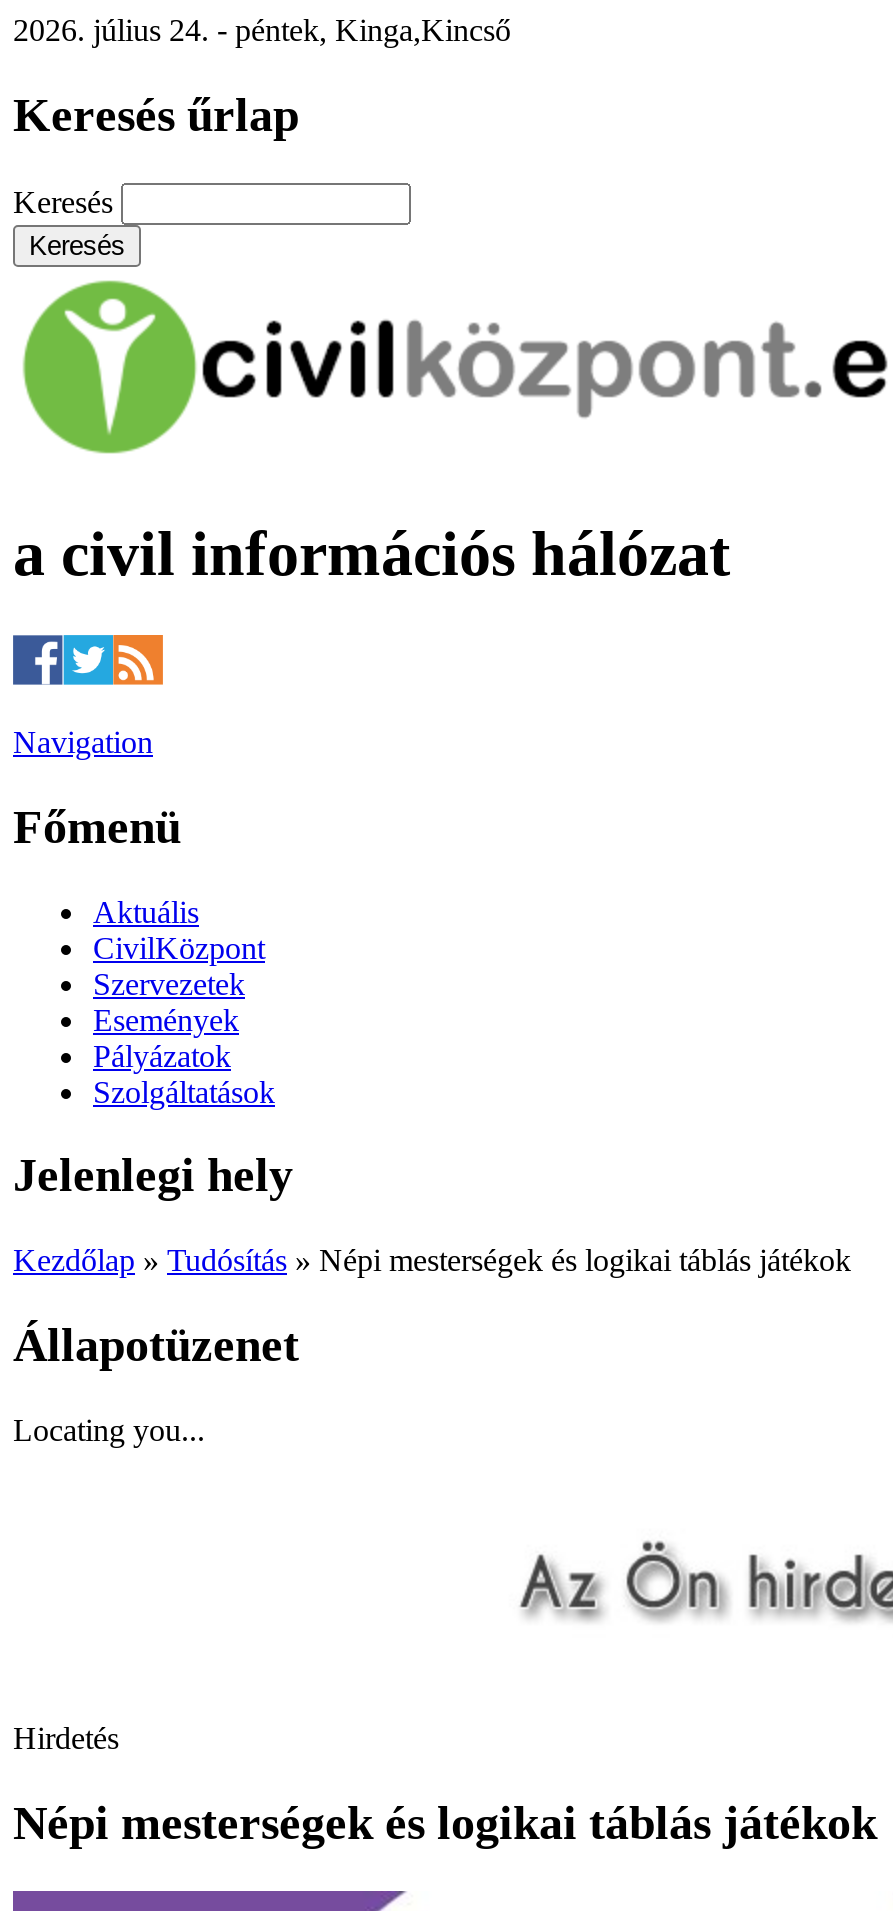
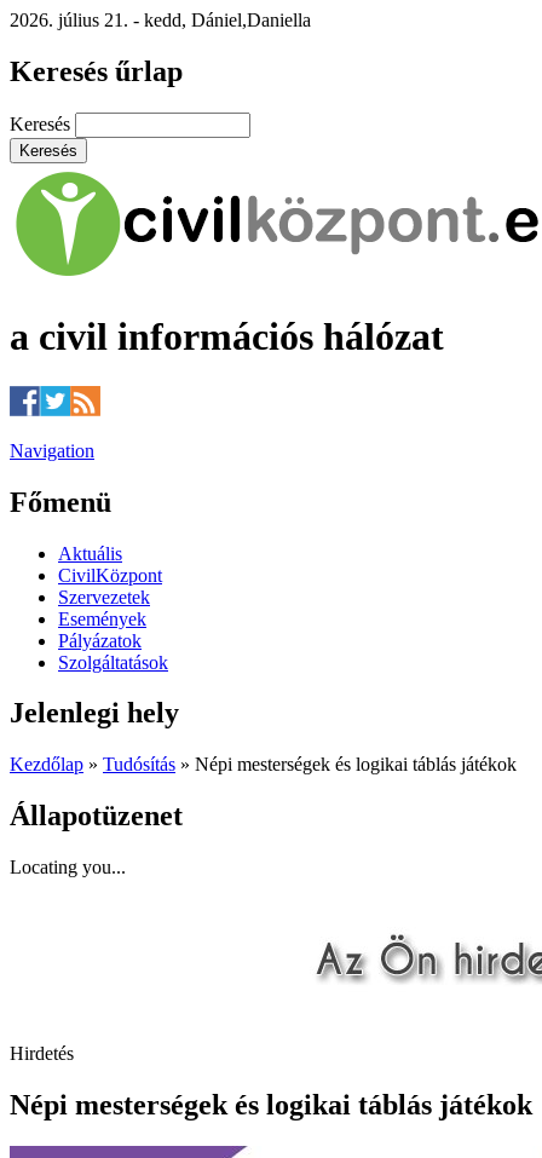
- 2026. július 24. - péntek, Kinga,Kincső
+ 2026. július 21. - kedd, Dániel,Daniella
